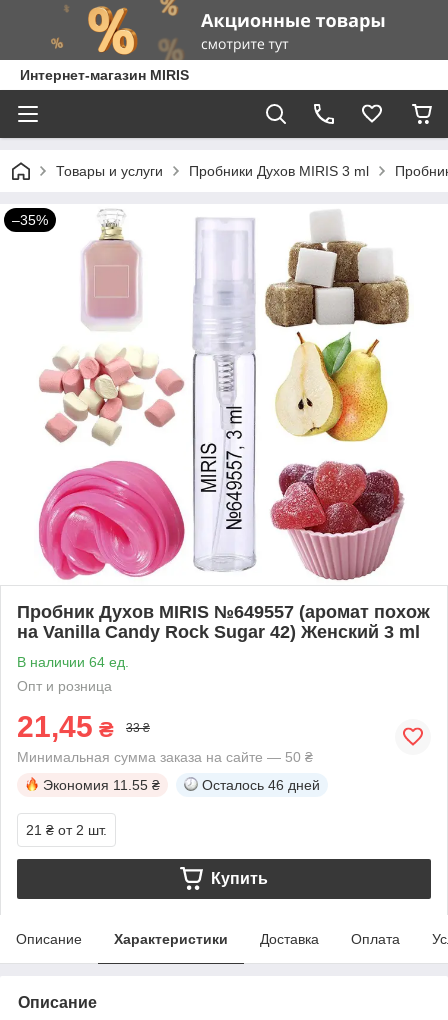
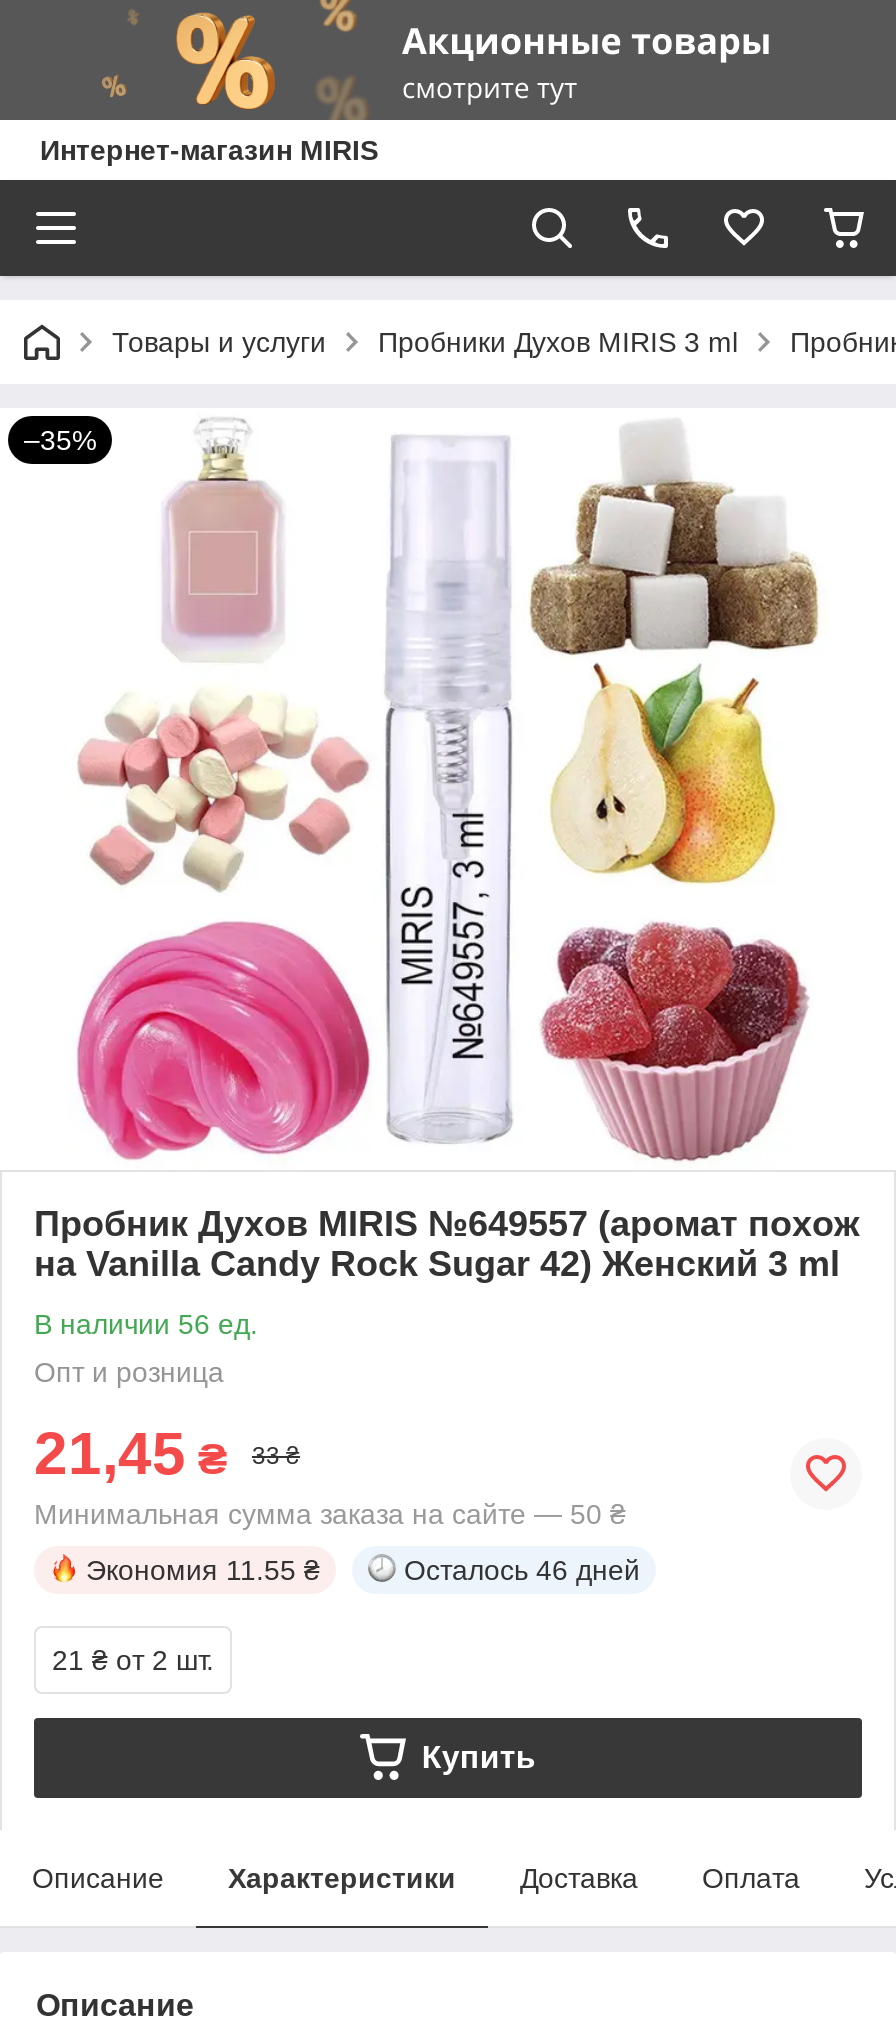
- В наличии 64 ед.
+ В наличии 56 ед.
